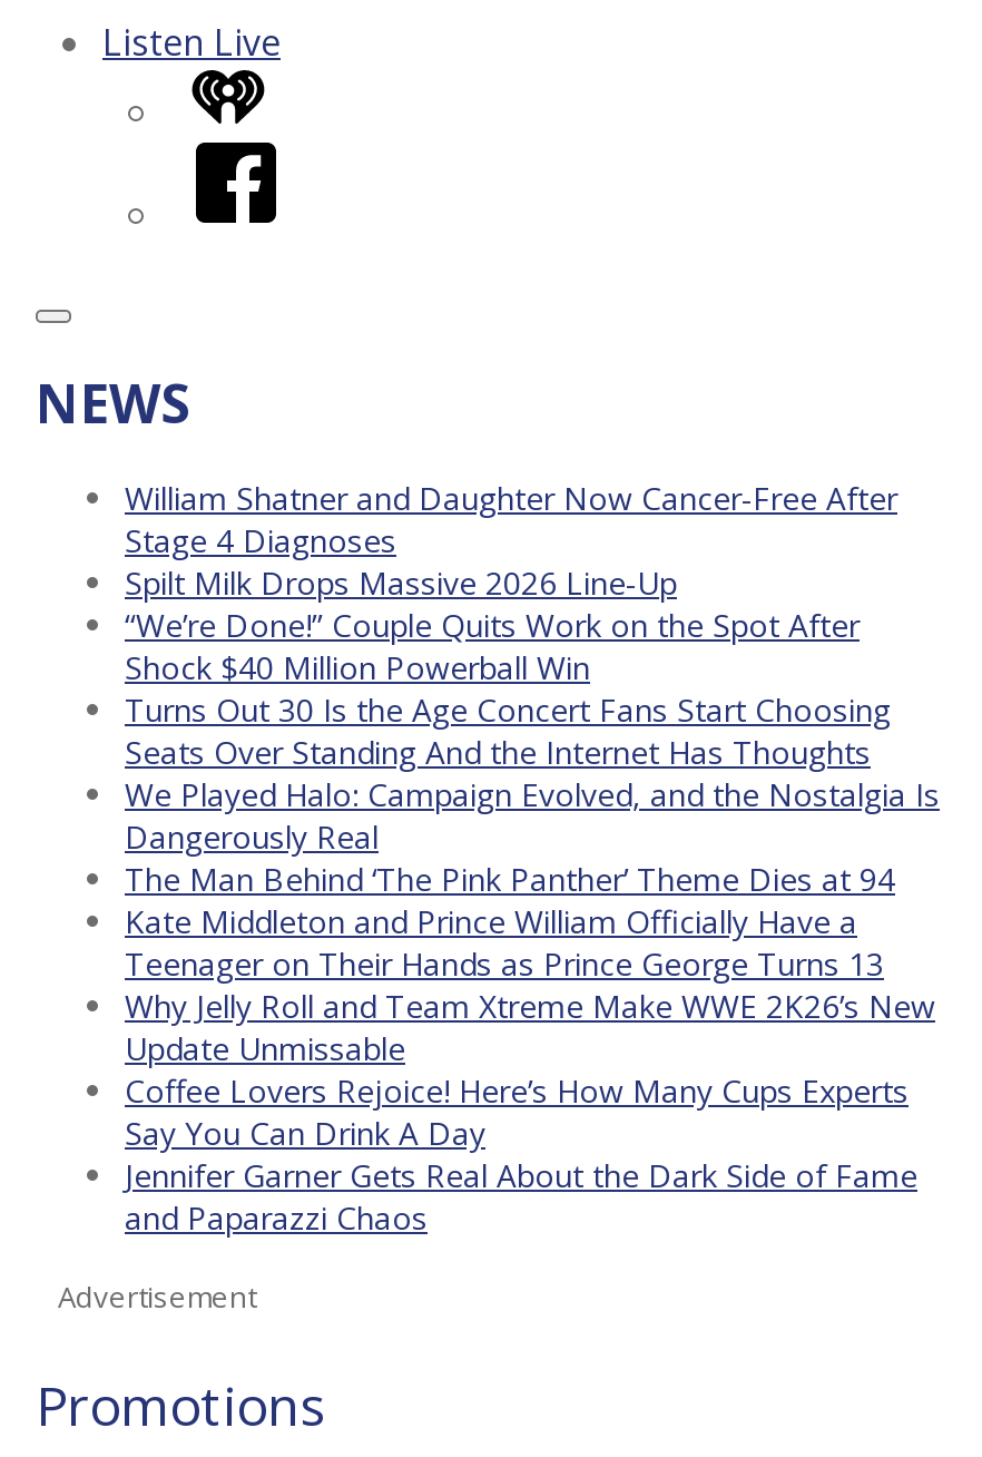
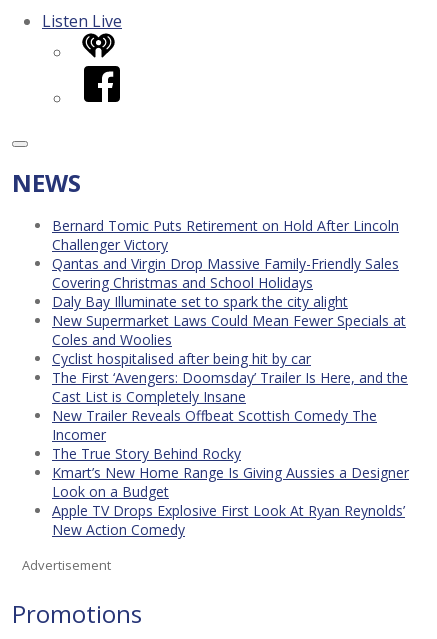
- William Shatner and Daughter Now Cancer-Free After
- Stage 4 Diagnoses
- Spilt Milk Drops Massive 2026 Line-Up
- “We’re Done!” Couple Quits Work on the Spot After
- Shock $40 Million Powerball Win
- Turns Out 30 Is the Age Concert Fans Start Choosing
- Seats Over Standing And the Internet Has Thoughts
- We Played Halo: Campaign Evolved, and the Nostalgia Is
- Dangerously Real
- The Man Behind ‘The Pink Panther’ Theme Dies at 94
- Kate Middleton and Prince William Officially Have a
- Teenager on Their Hands as Prince George Turns 13
- Why Jelly Roll and Team Xtreme Make WWE 2K26’s New
- Update Unmissable
- Coffee Lovers Rejoice! Here’s How Many Cups Experts
- Say You Can Drink A Day
- Jennifer Garner Gets Real About the Dark Side of Fame
- and Paparazzi Chaos
+ Bernard Tomic Puts Retirement on Hold After Lincoln
+ Challenger Victory
+ Qantas and Virgin Drop Massive Family-Friendly Sales
+ Covering Christmas and School Holidays
+ Daly Bay Illuminate set to spark the city alight
+ New Supermarket Laws Could Mean Fewer Specials at
+ Coles and Woolies
+ Cyclist hospitalised after being hit by car
+ The First ‘Avengers: Doomsday’ Trailer Is Here, and the
+ Cast List is Completely Insane
+ New Trailer Reveals Offbeat Scottish Comedy The
+ Incomer
+ The True Story Behind Rocky
+ Kmart’s New Home Range Is Giving Aussies a Designer
+ Look on a Budget
+ Apple TV Drops Explosive First Look At Ryan Reynolds’
+ New Action Comedy
